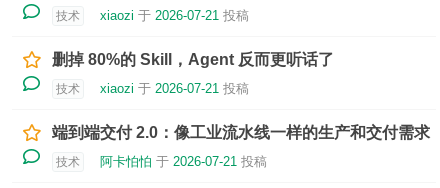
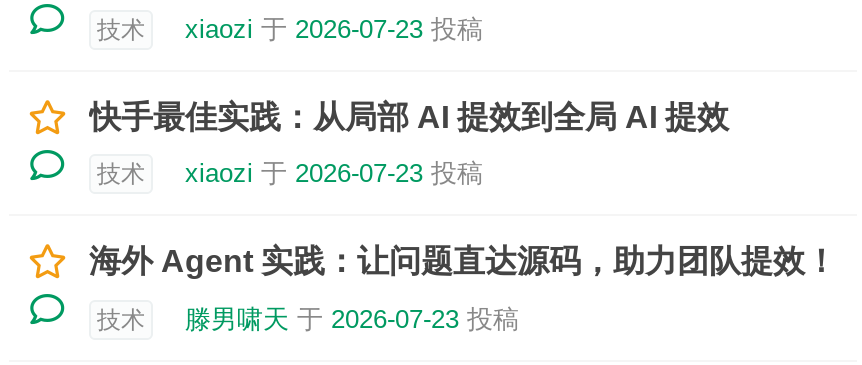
- xiaozi于2026-07-21投稿
+ xiaozi于2026-07-23投稿

- 删掉 80%的 Skill，Agent 反而更听话了
+ 快手最佳实践：从局部 AI 提效到全局 AI 提效

- xiaozi于2026-07-21投稿
+ xiaozi于2026-07-23投稿

- 端到端交付 2.0：像工业流水线一样的生产和交付需求
+ 海外 Agent 实践：让问题直达源码，助力团队提效！

- 阿卡怕怕于2026-07-21投稿
+ 滕男啸天于2026-07-23投稿
